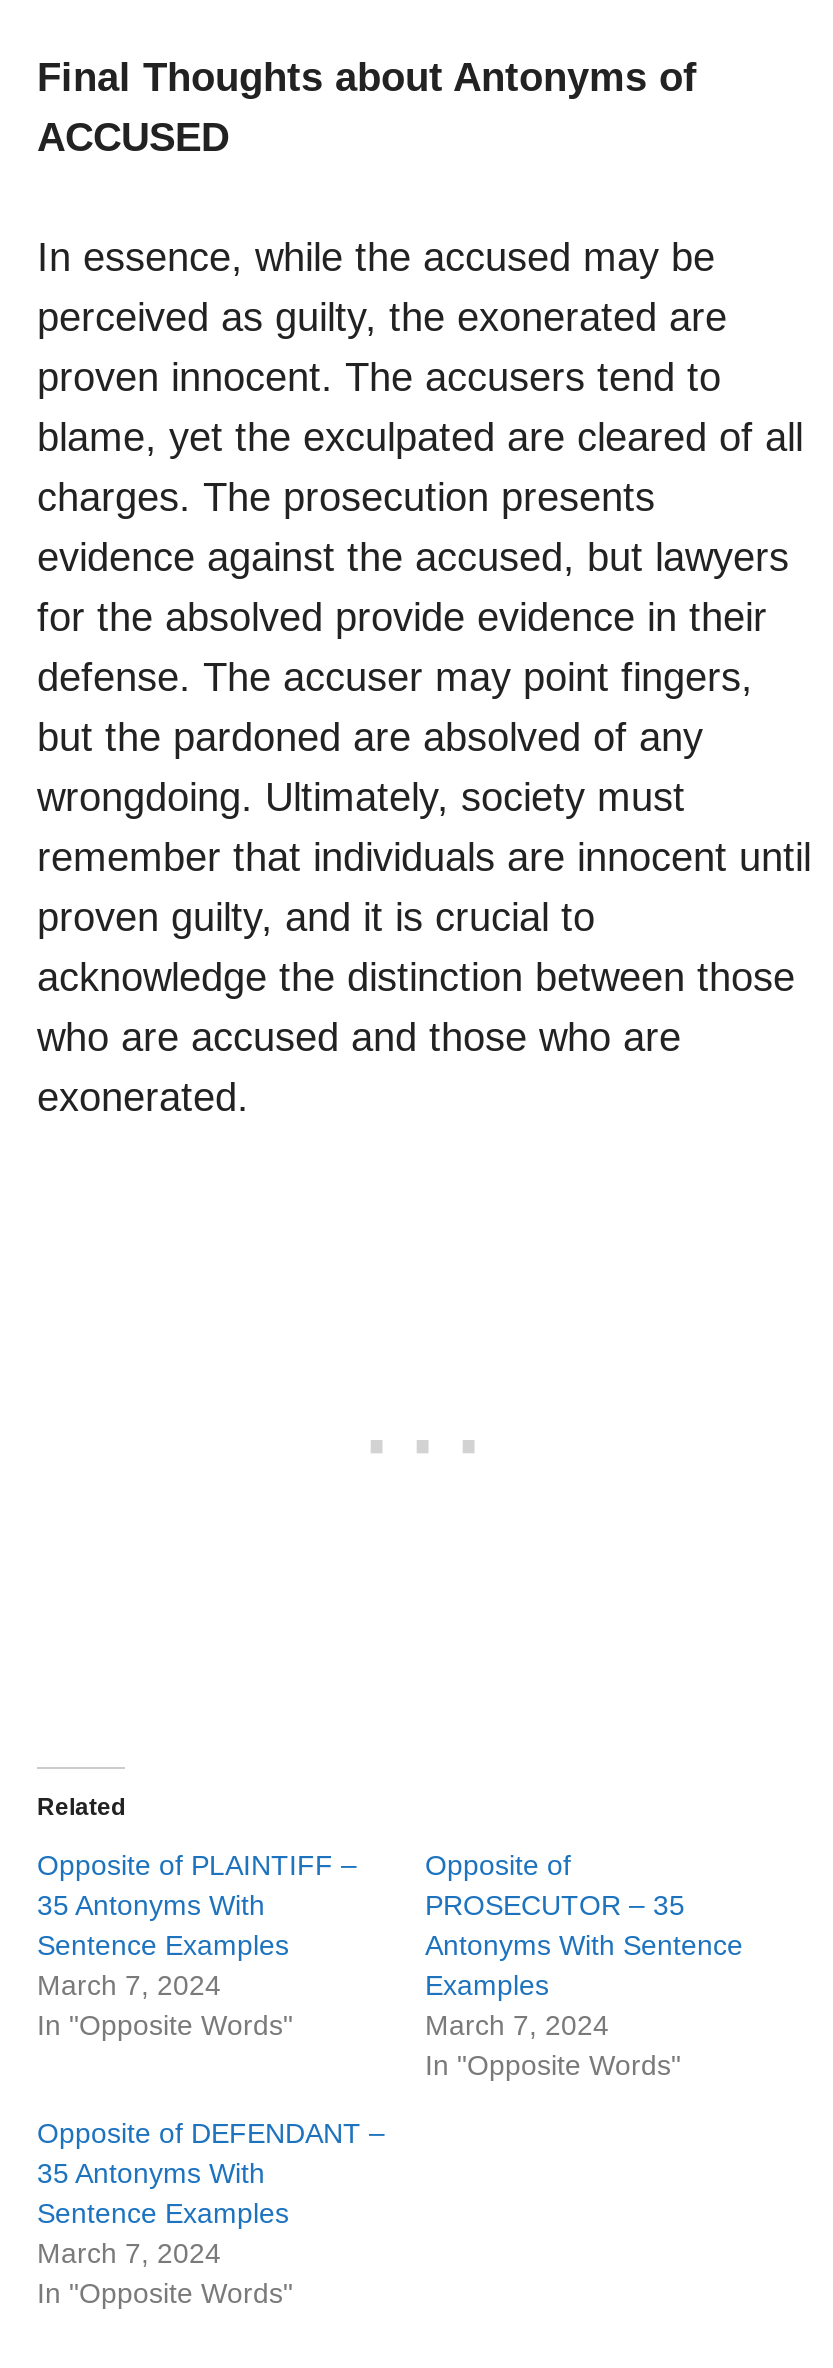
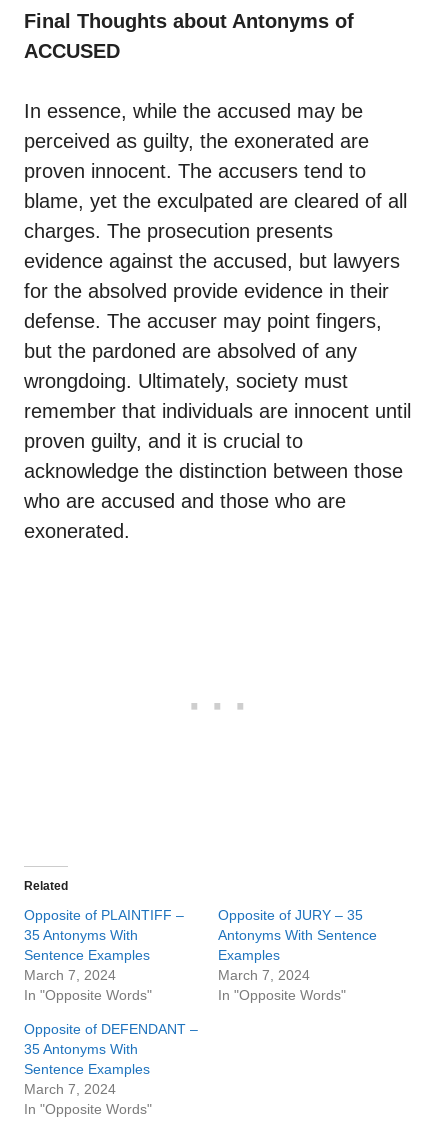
- Opposite of
- PROSECUTOR – 35
+ Opposite of JURY – 35
